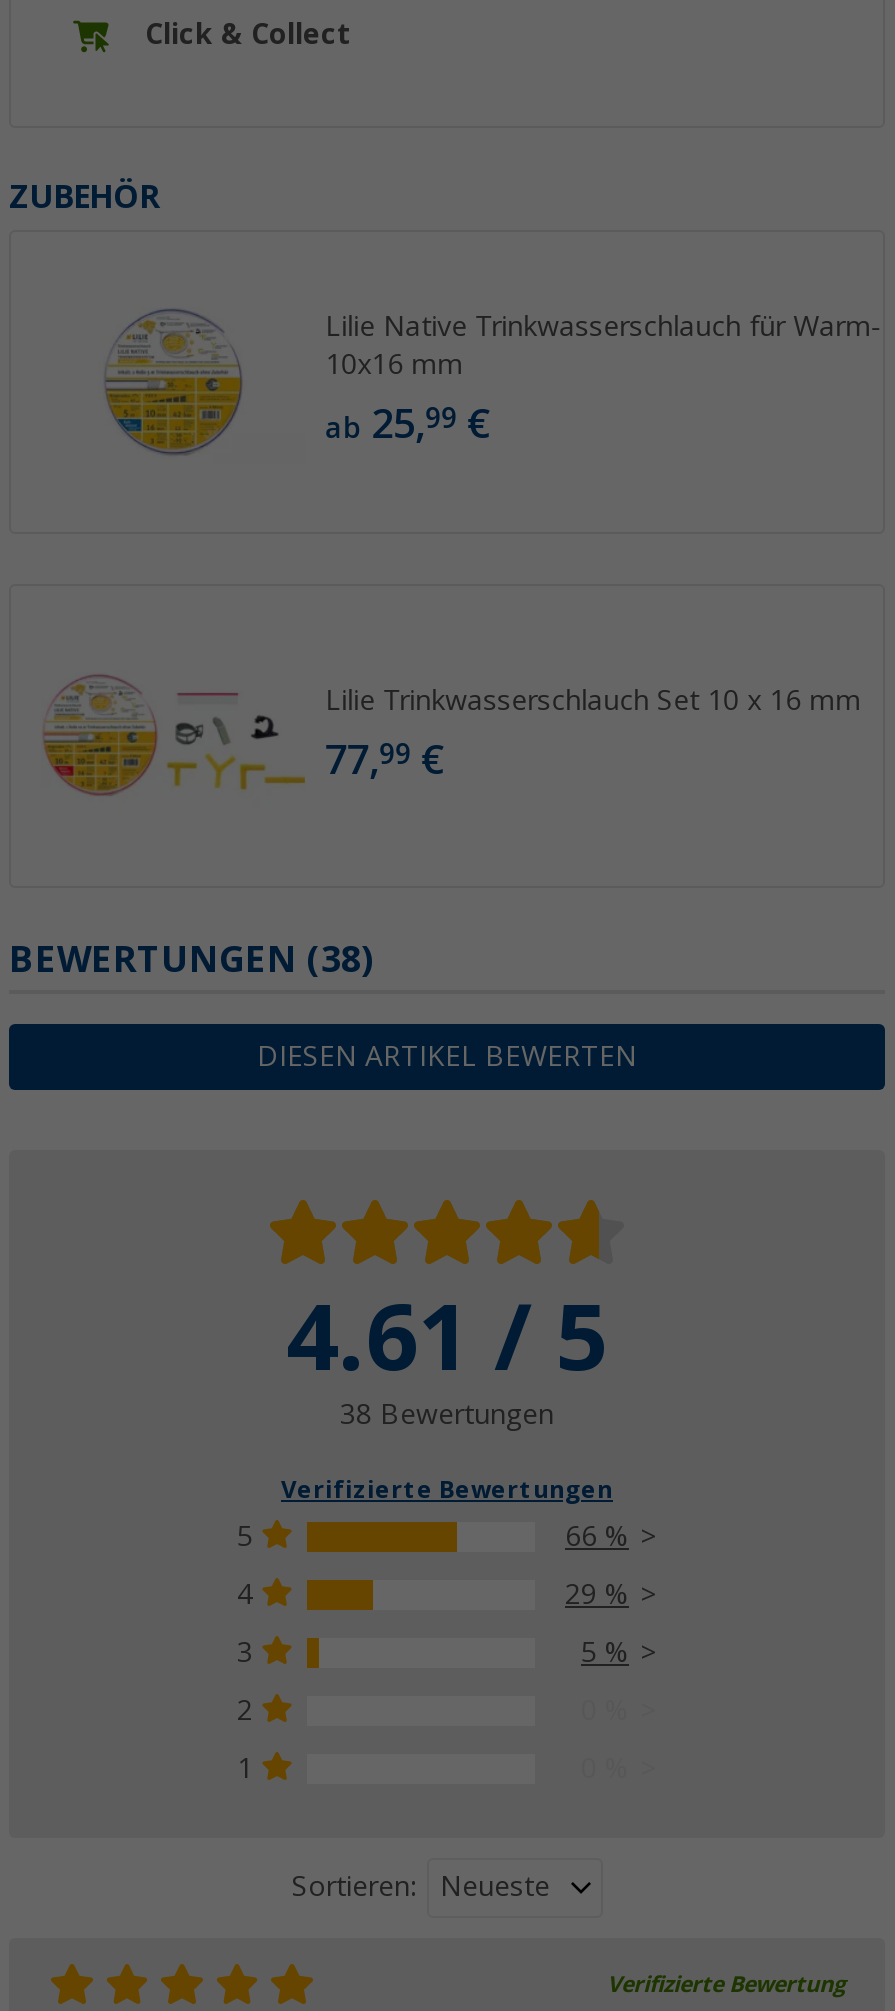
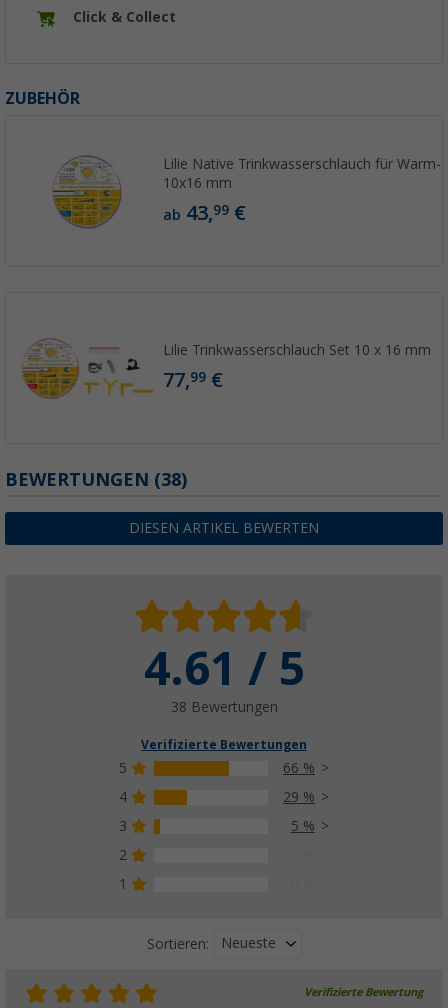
- ab 25,99 €
+ ab 43,99 €
